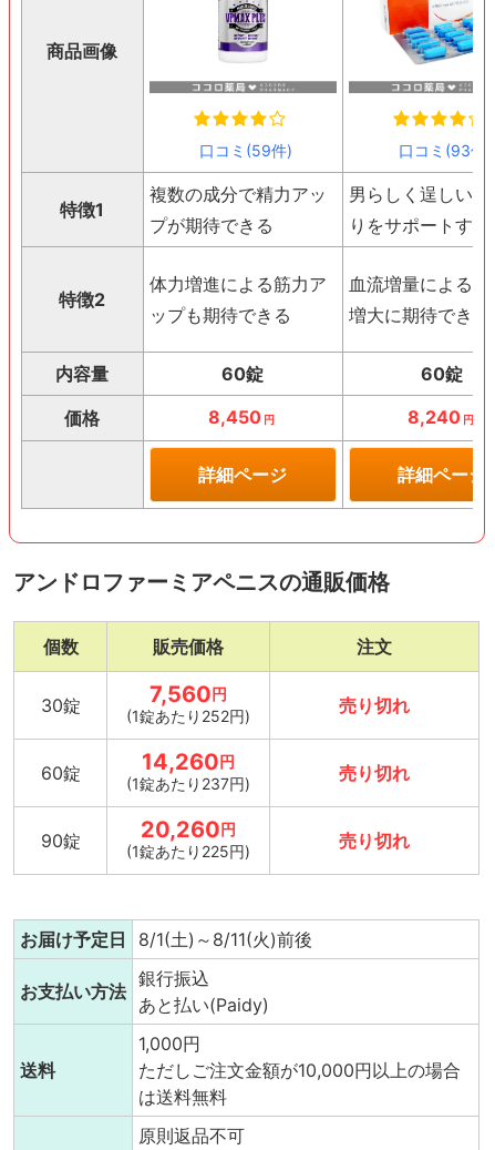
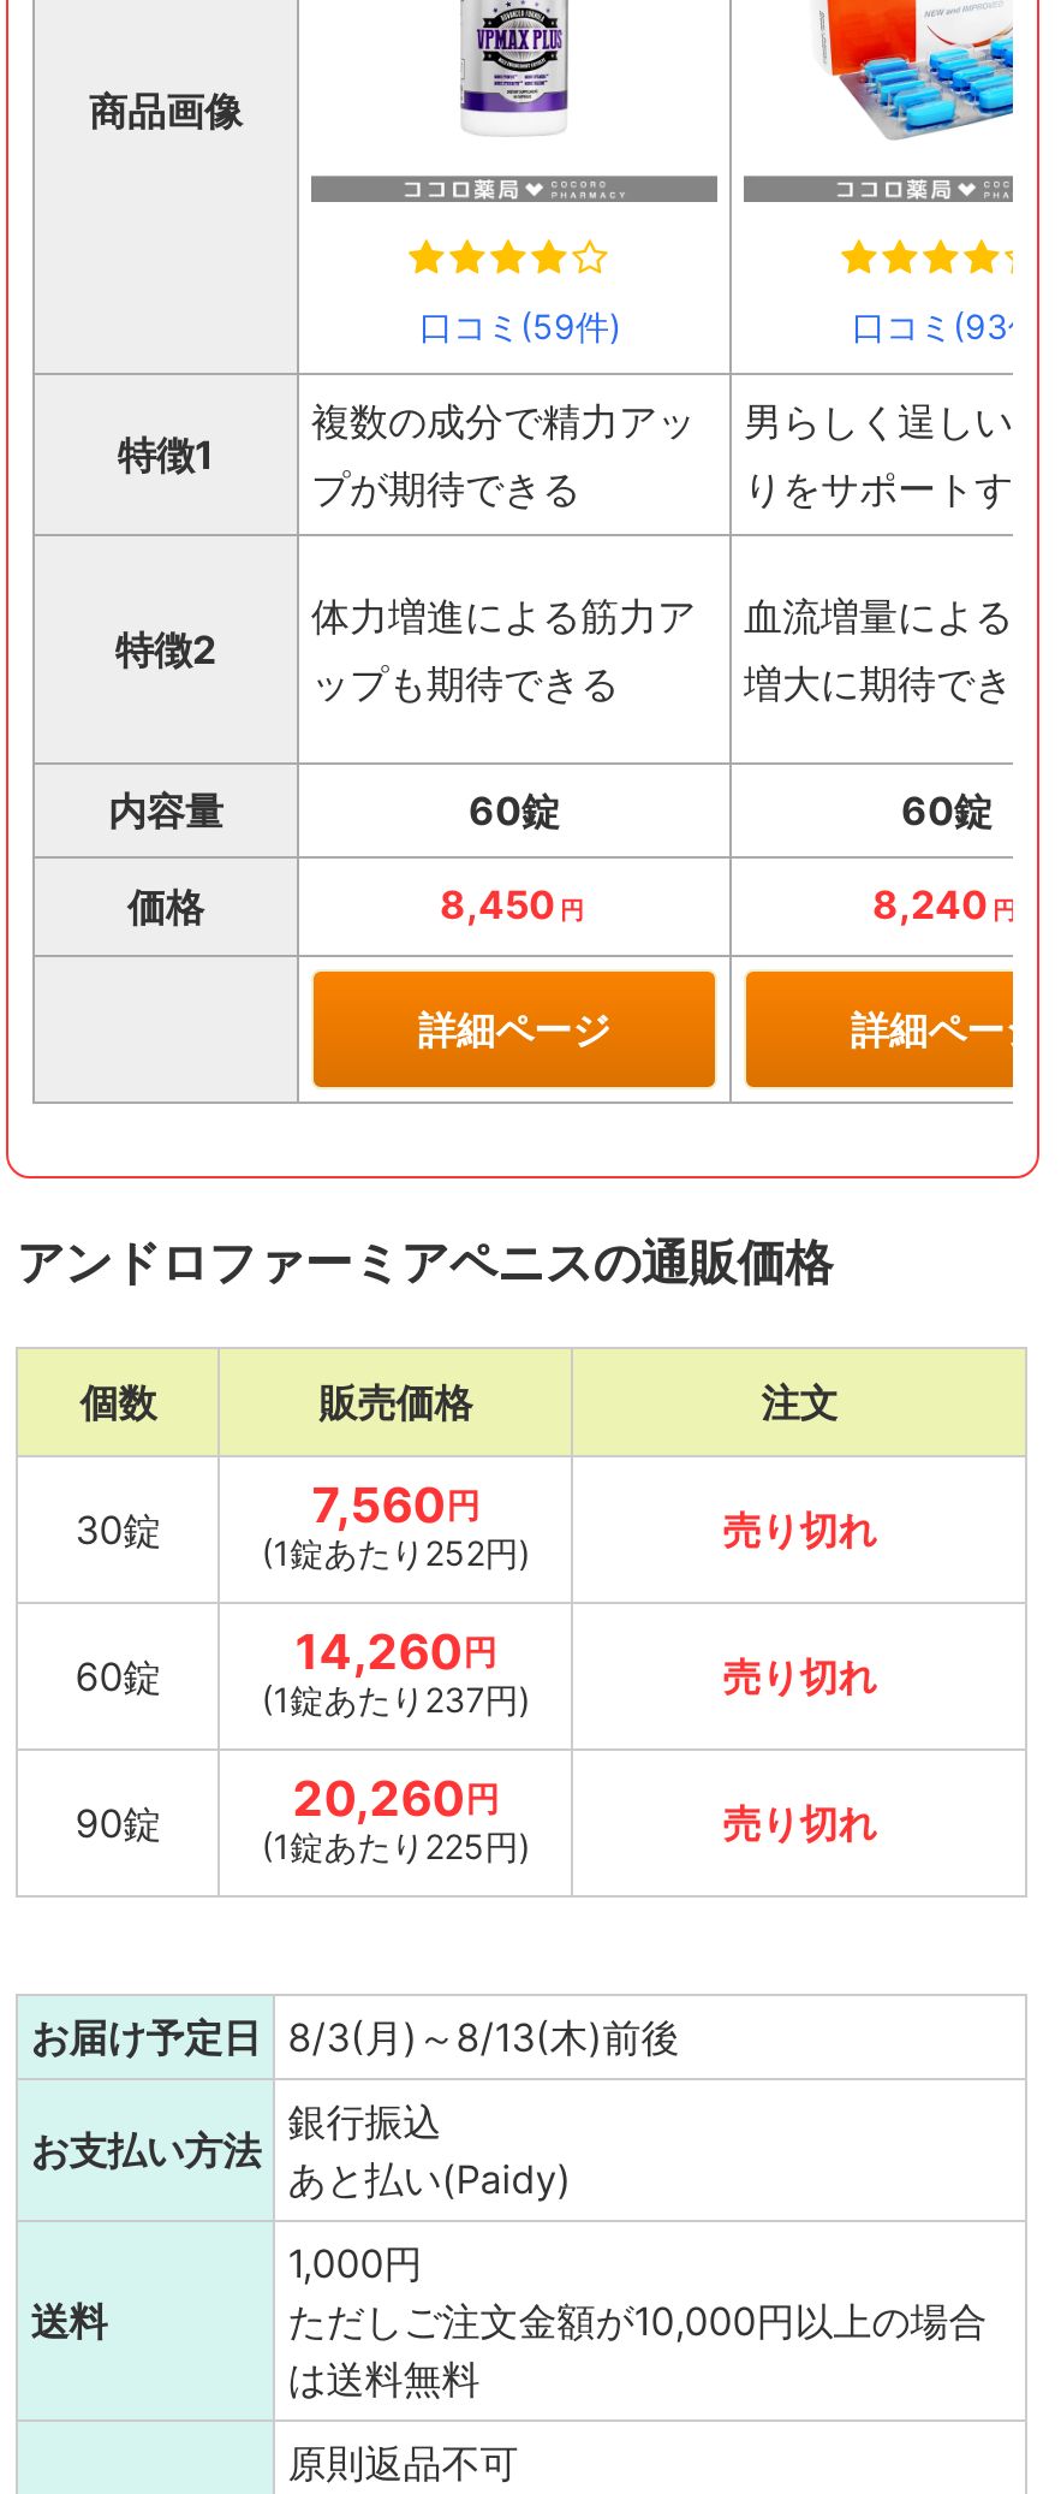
- お届け予定日 8/1(土)～8/11(火)前後
+ お届け予定日 8/3(月)～8/13(木)前後
